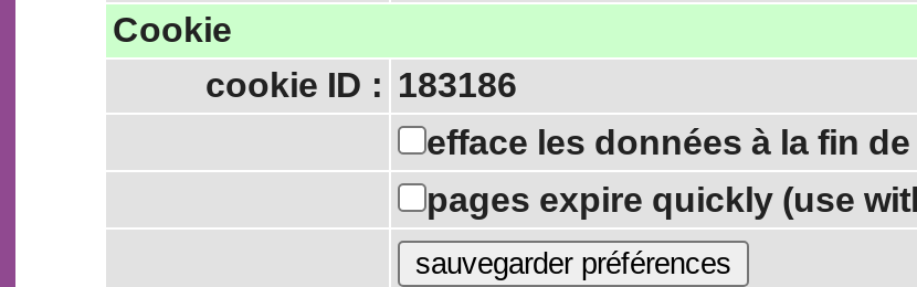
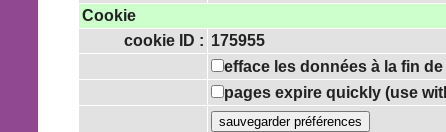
- cookie ID : 183186
+ cookie ID : 175955
